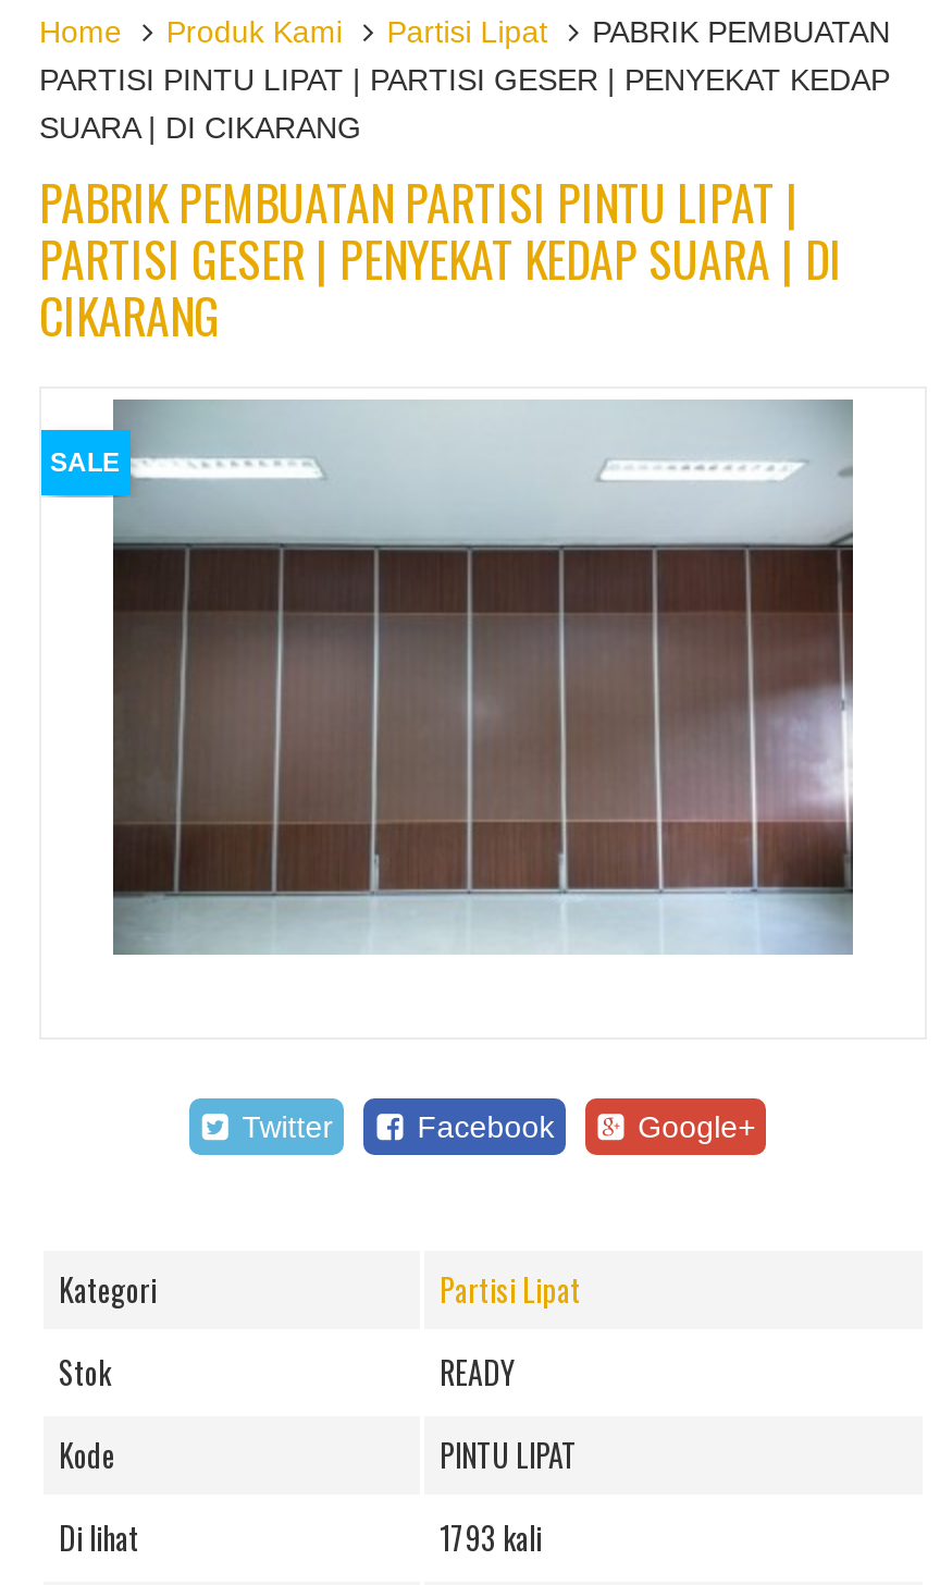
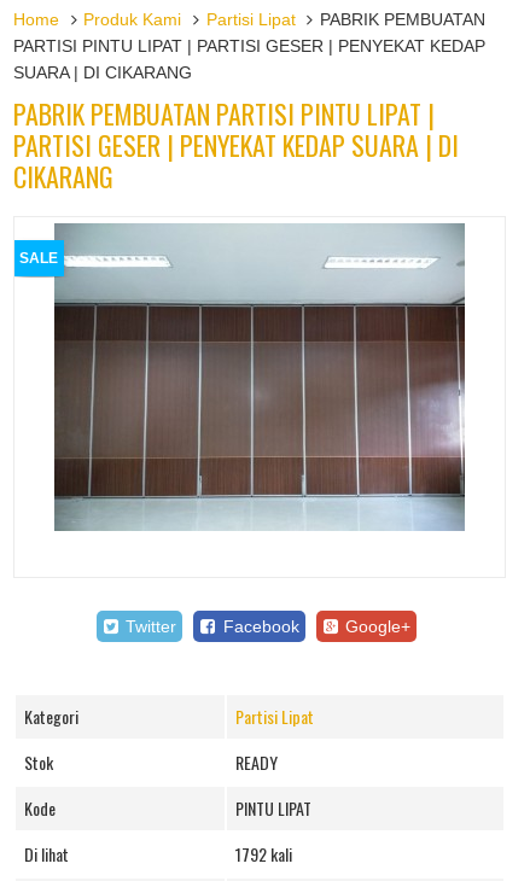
- 1793 kali
+ 1792 kali
